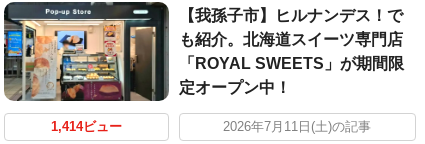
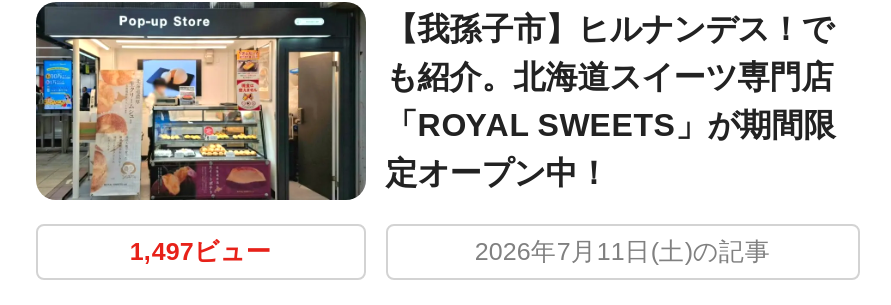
- 1,414ビュー
+ 1,497ビュー
